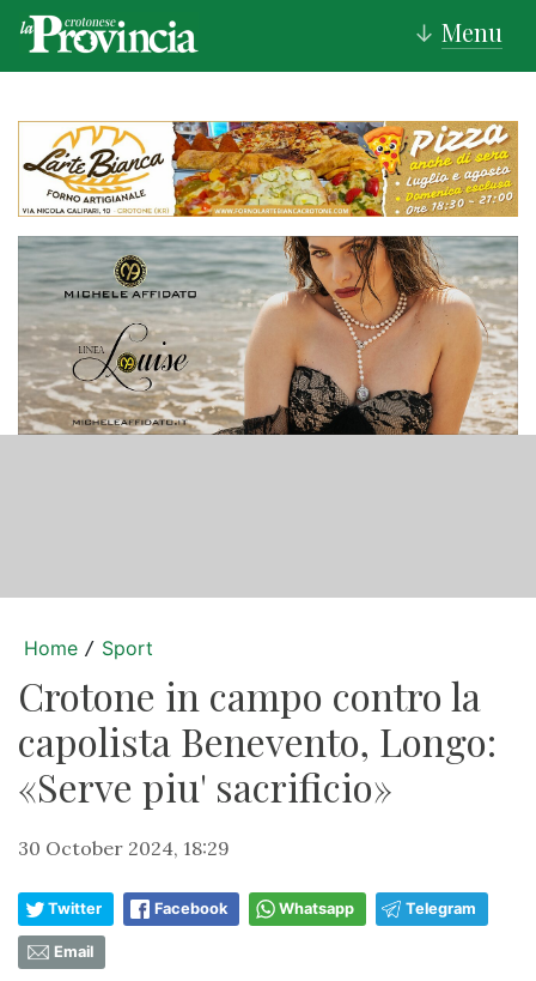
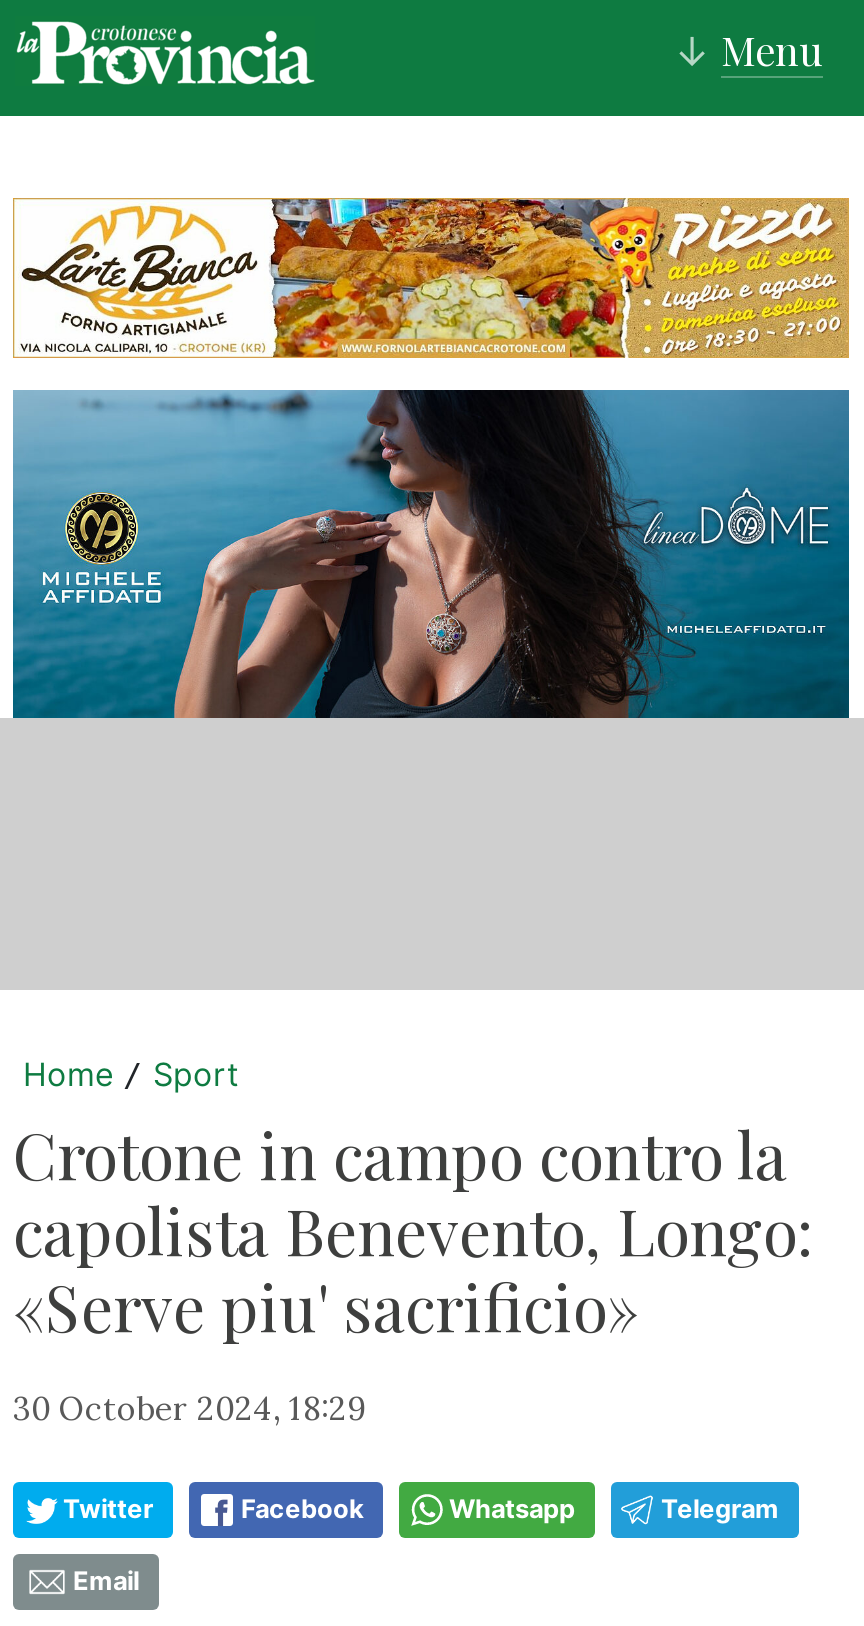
- [image]
+ [image]
